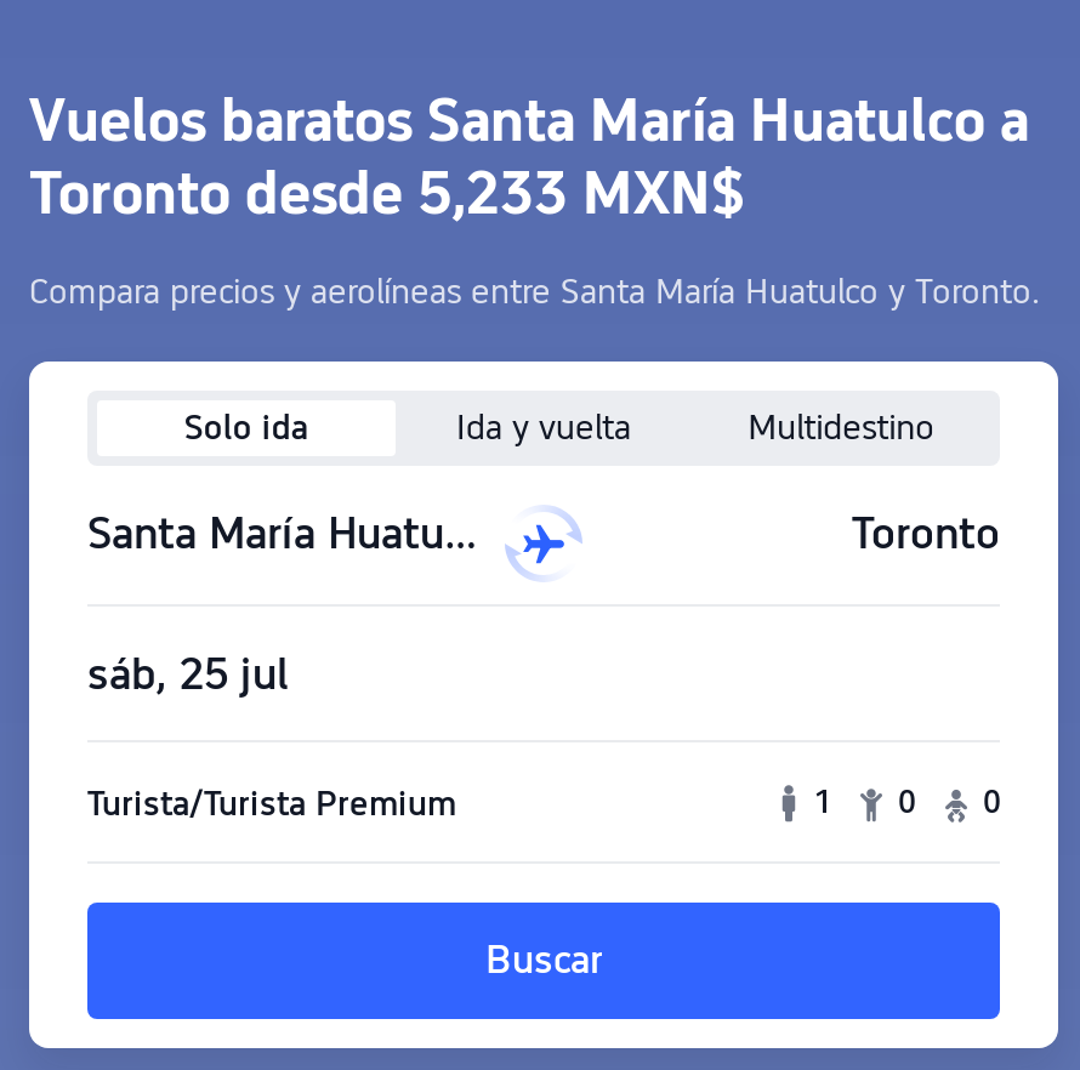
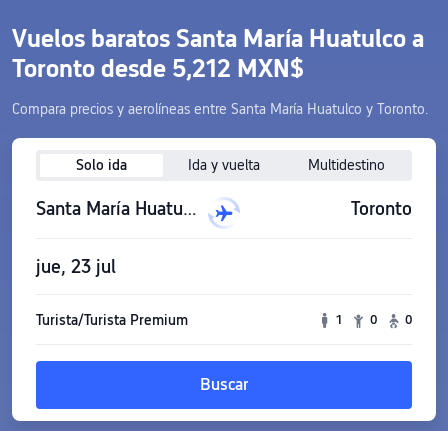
- Toronto desde 5,233 MXN$
+ Toronto desde 5,212 MXN$

- sáb, 25 jul
+ jue, 23 jul
